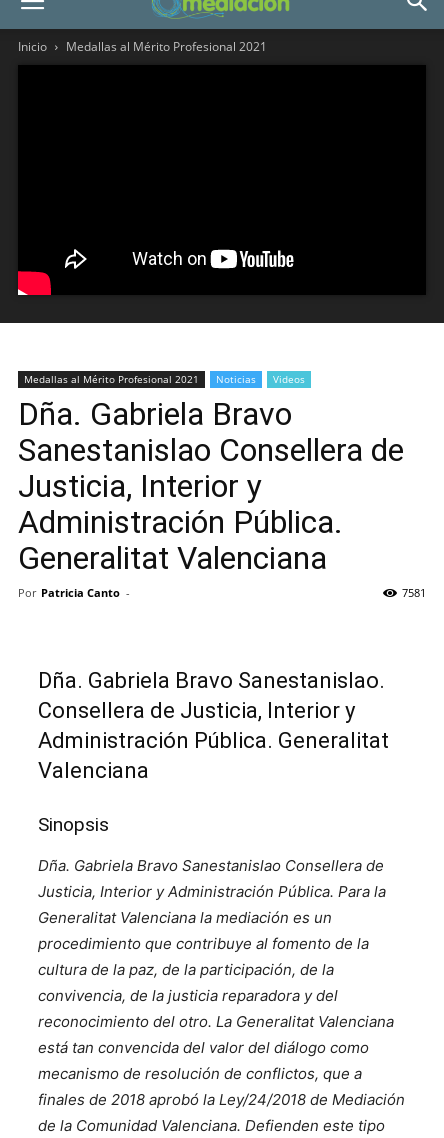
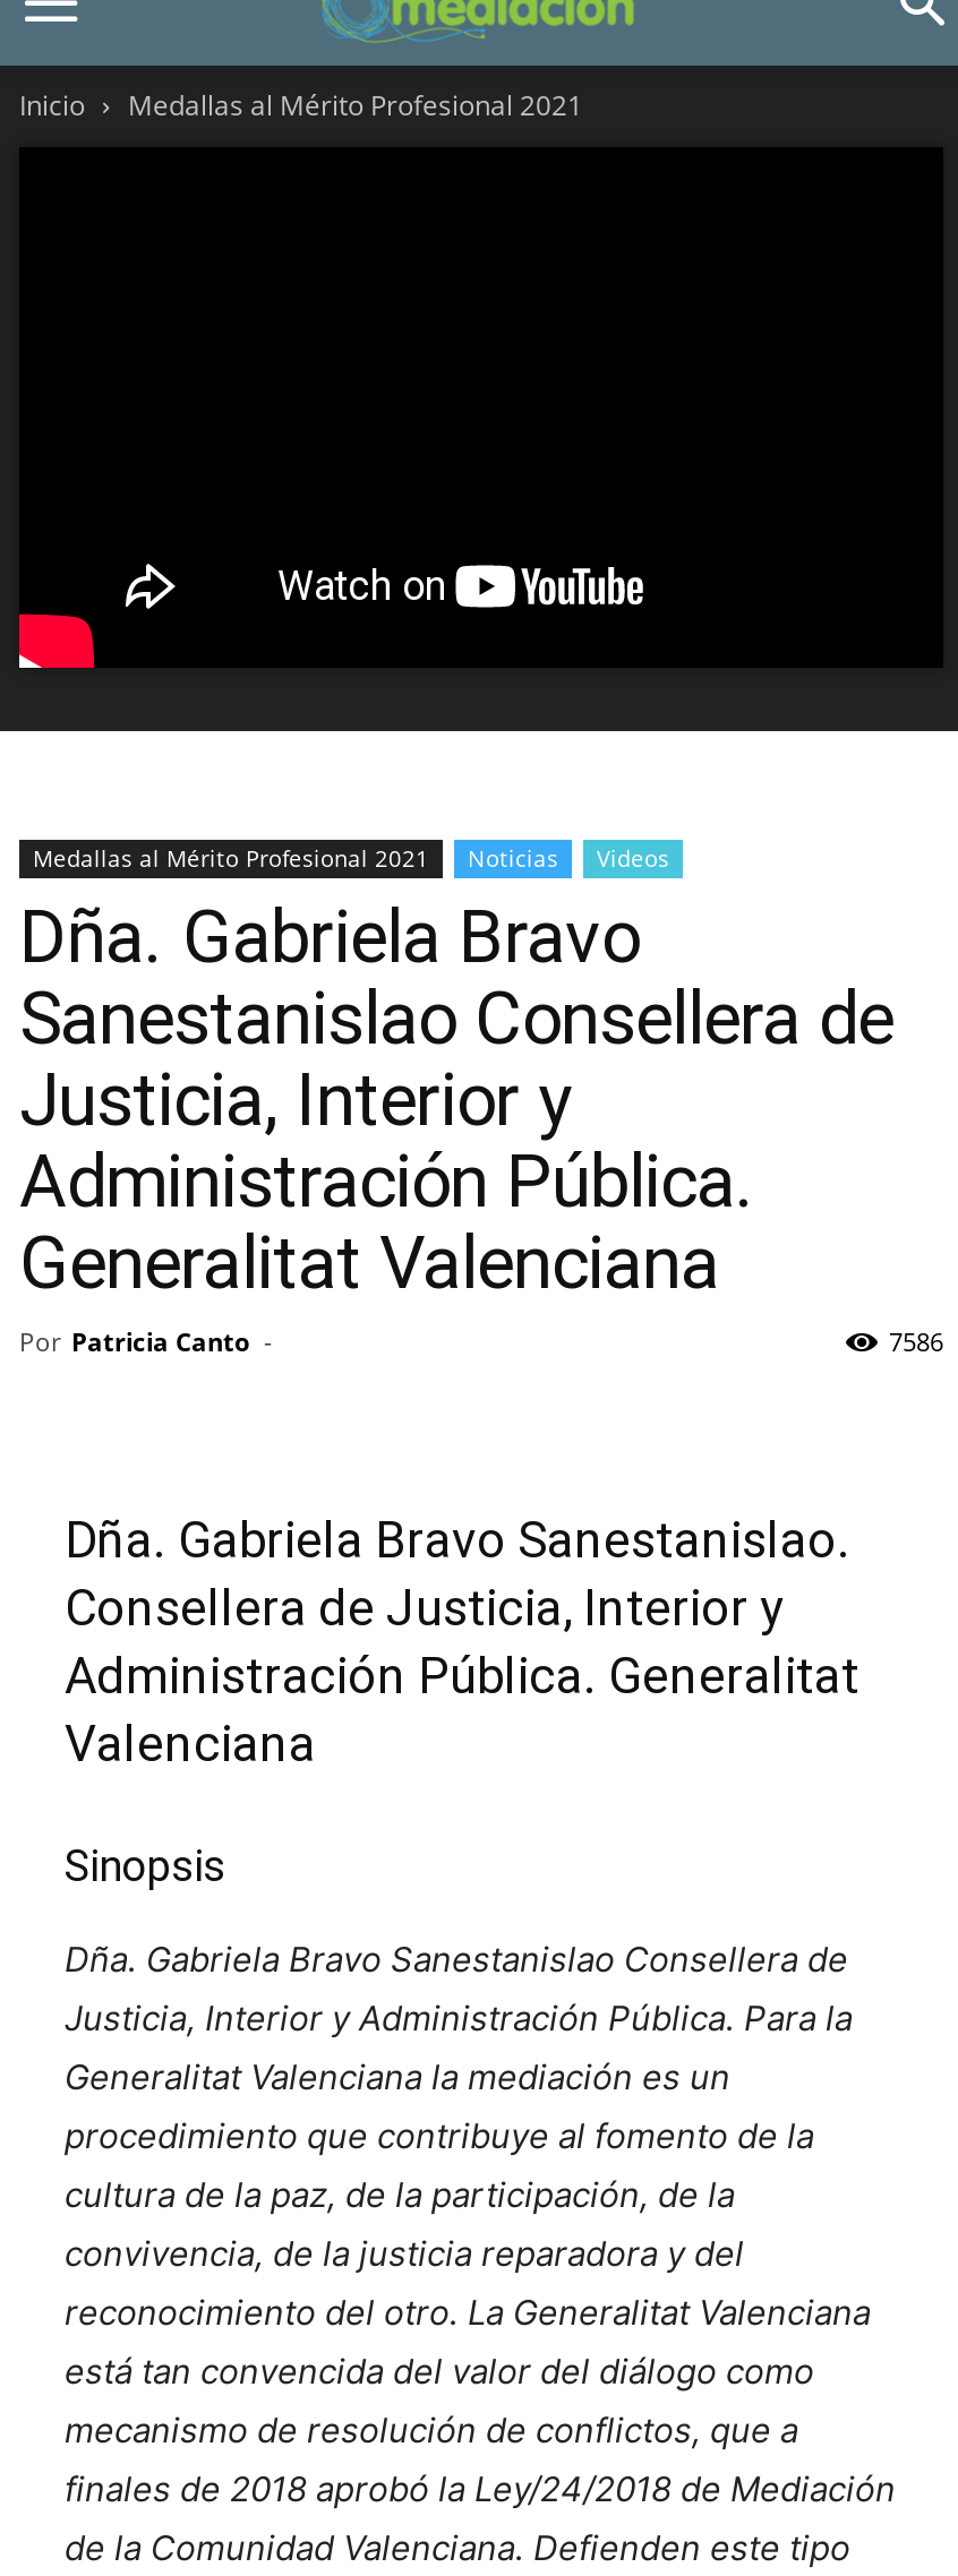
- 7581
+ 7586
